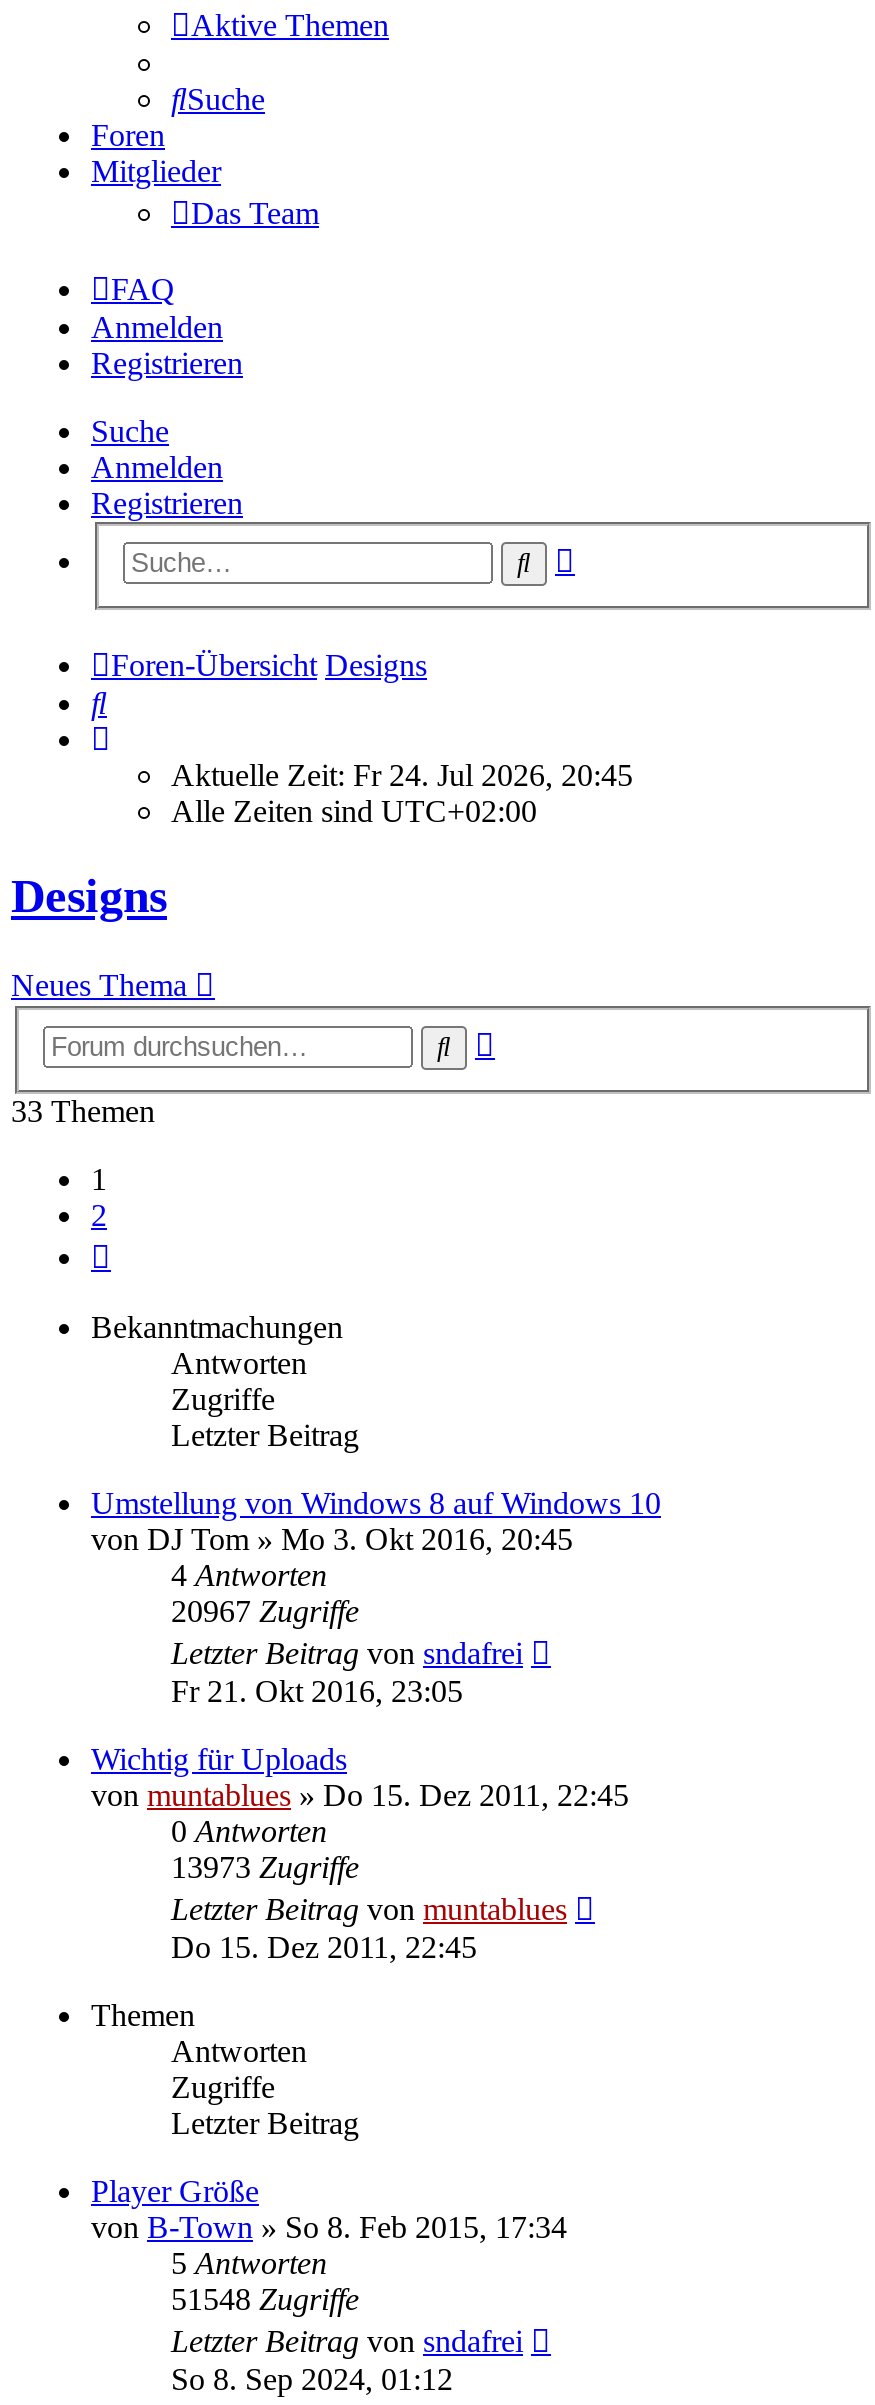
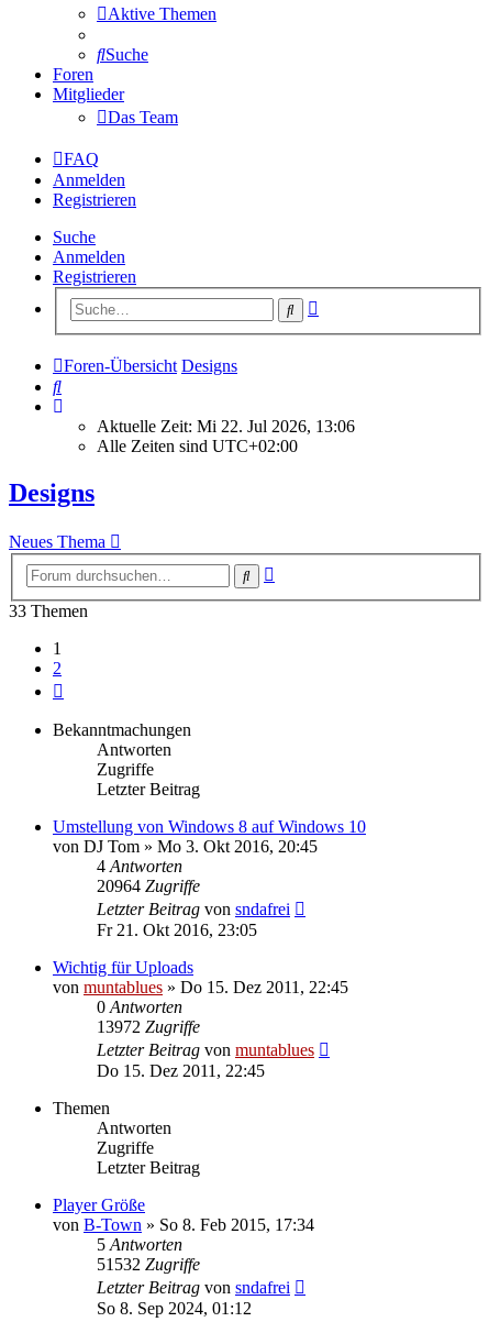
- Aktuelle Zeit: Fr 24. Jul 2026, 20:45
+ Aktuelle Zeit: Mi 22. Jul 2026, 13:06

- 20967 Zugriffe
+ 20964 Zugriffe

- 13973 Zugriffe
+ 13972 Zugriffe

- 51548 Zugriffe
+ 51532 Zugriffe
